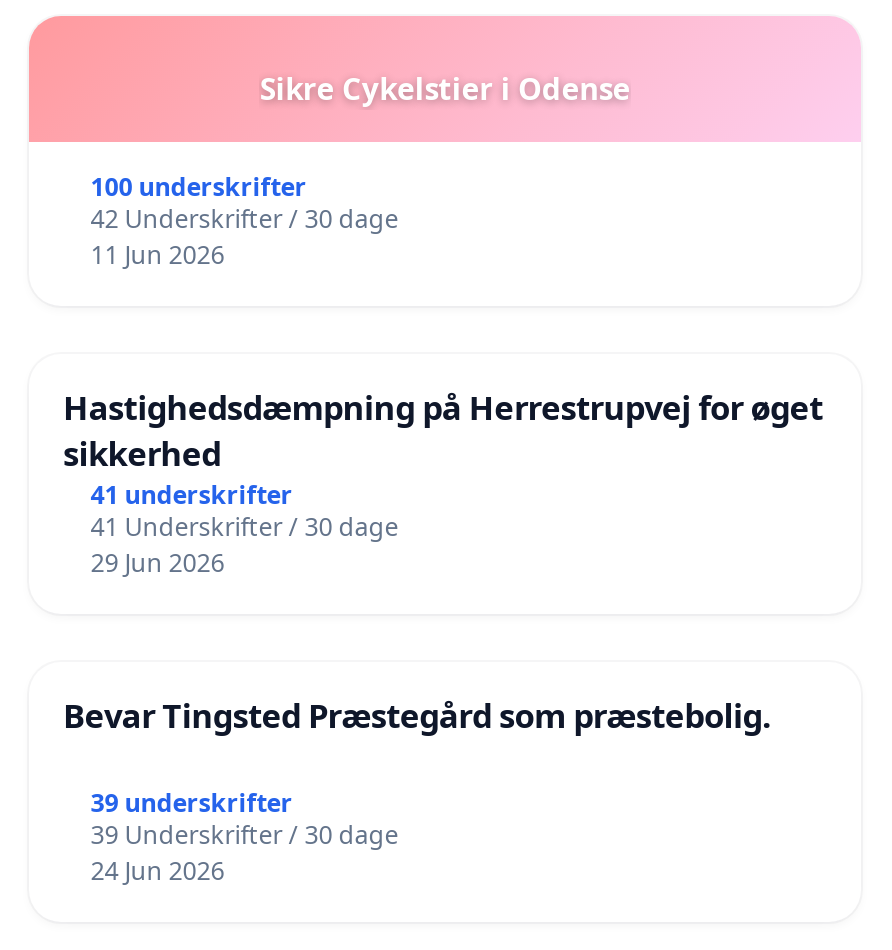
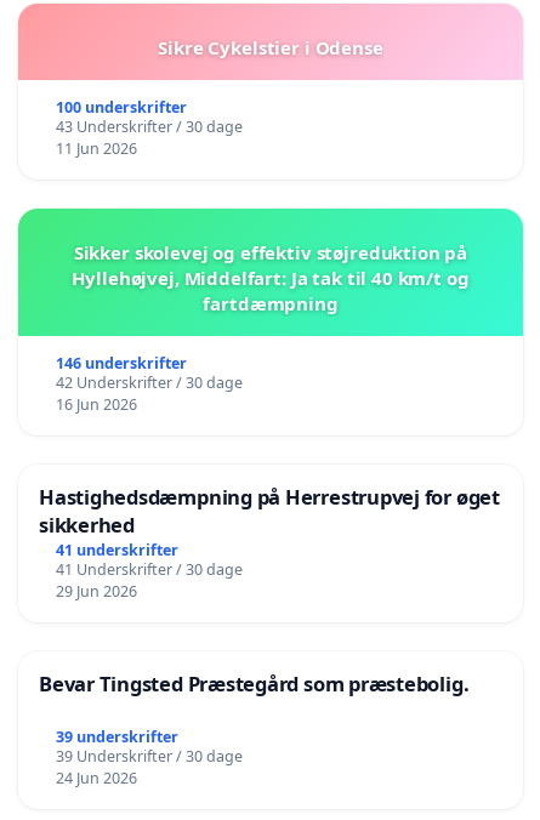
moved down: 42 Underskrifter / 30 dage

+ 43 Underskrifter / 30 dage

+ [image]
+ Sikker skolevej og effektiv støjreduktion på
+ Hyllehøjvej, Middelfart: Ja tak til 40 km/t og
+ fartdæmpning
+ 146 underskrifter
+ 16 Jun 2026
